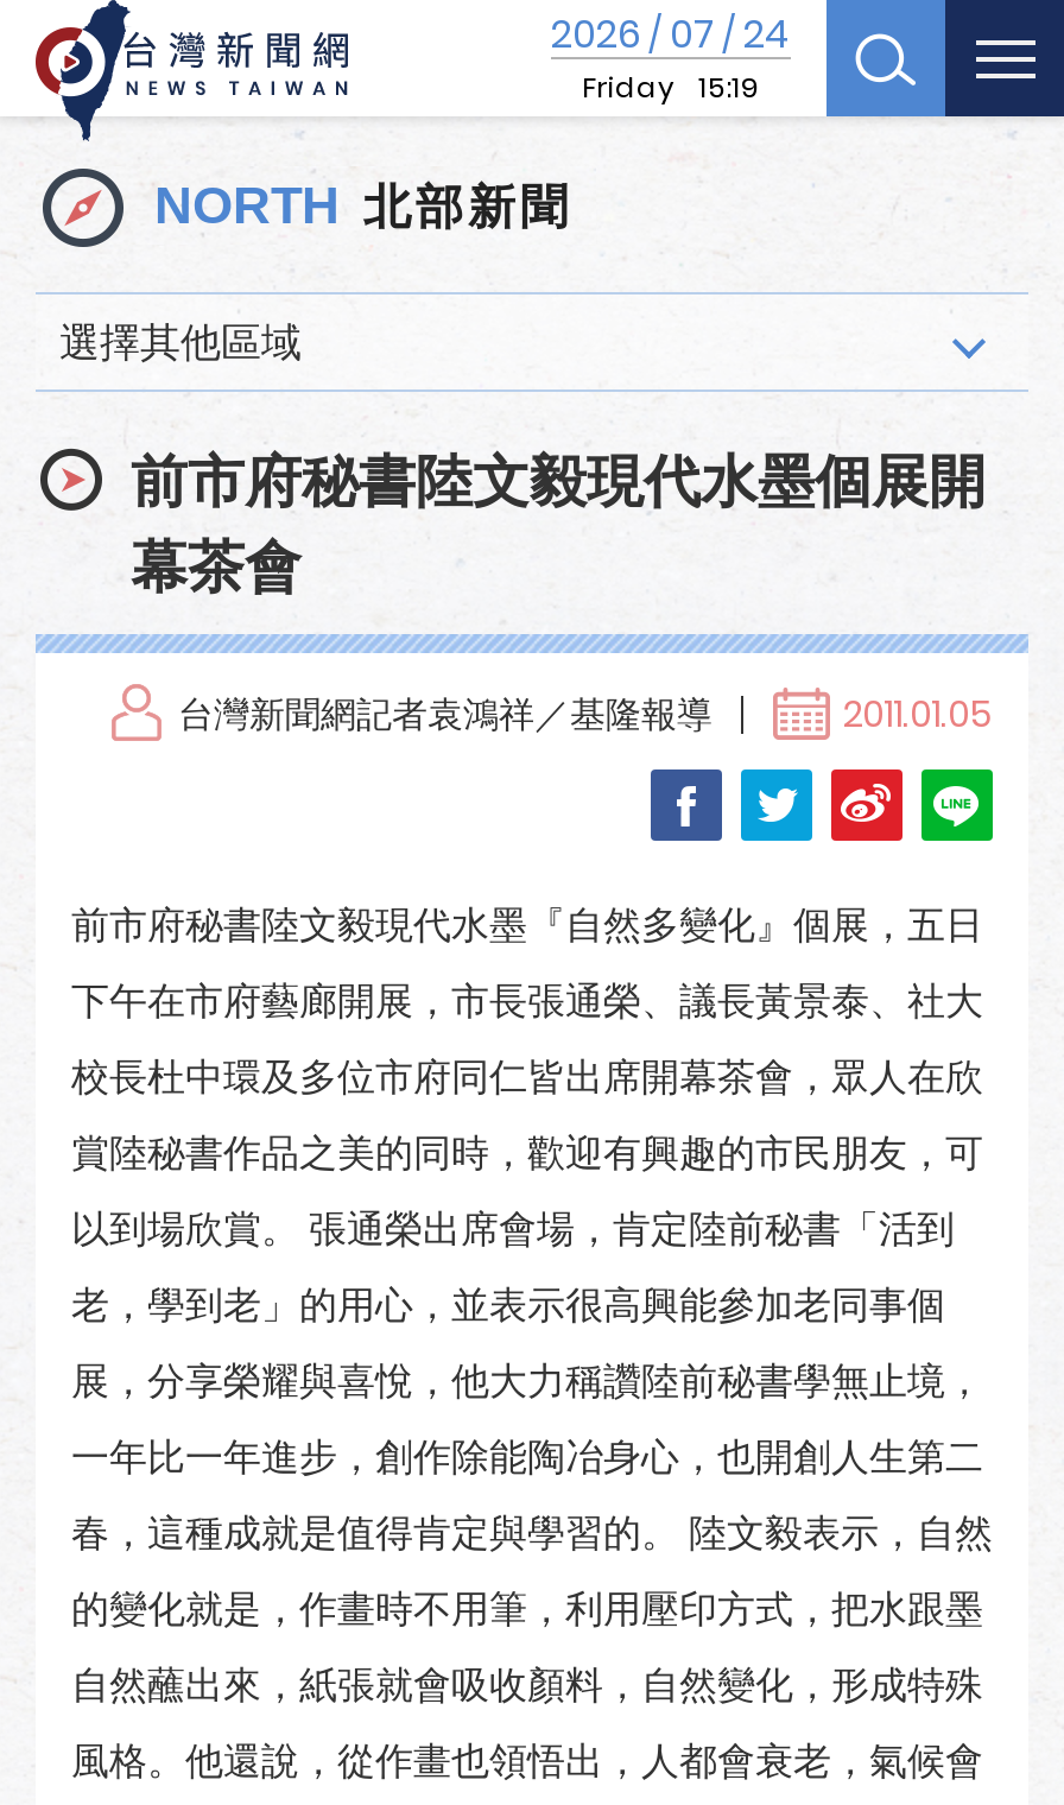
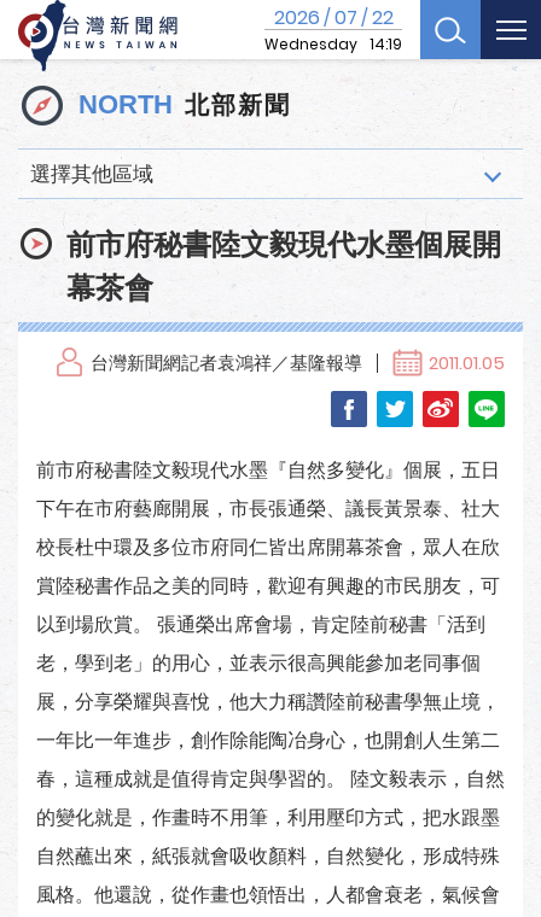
- 2026 / 07 / 24
- Friday 15:19
+ 2026 / 07 / 22
+ Wednesday 14:19
